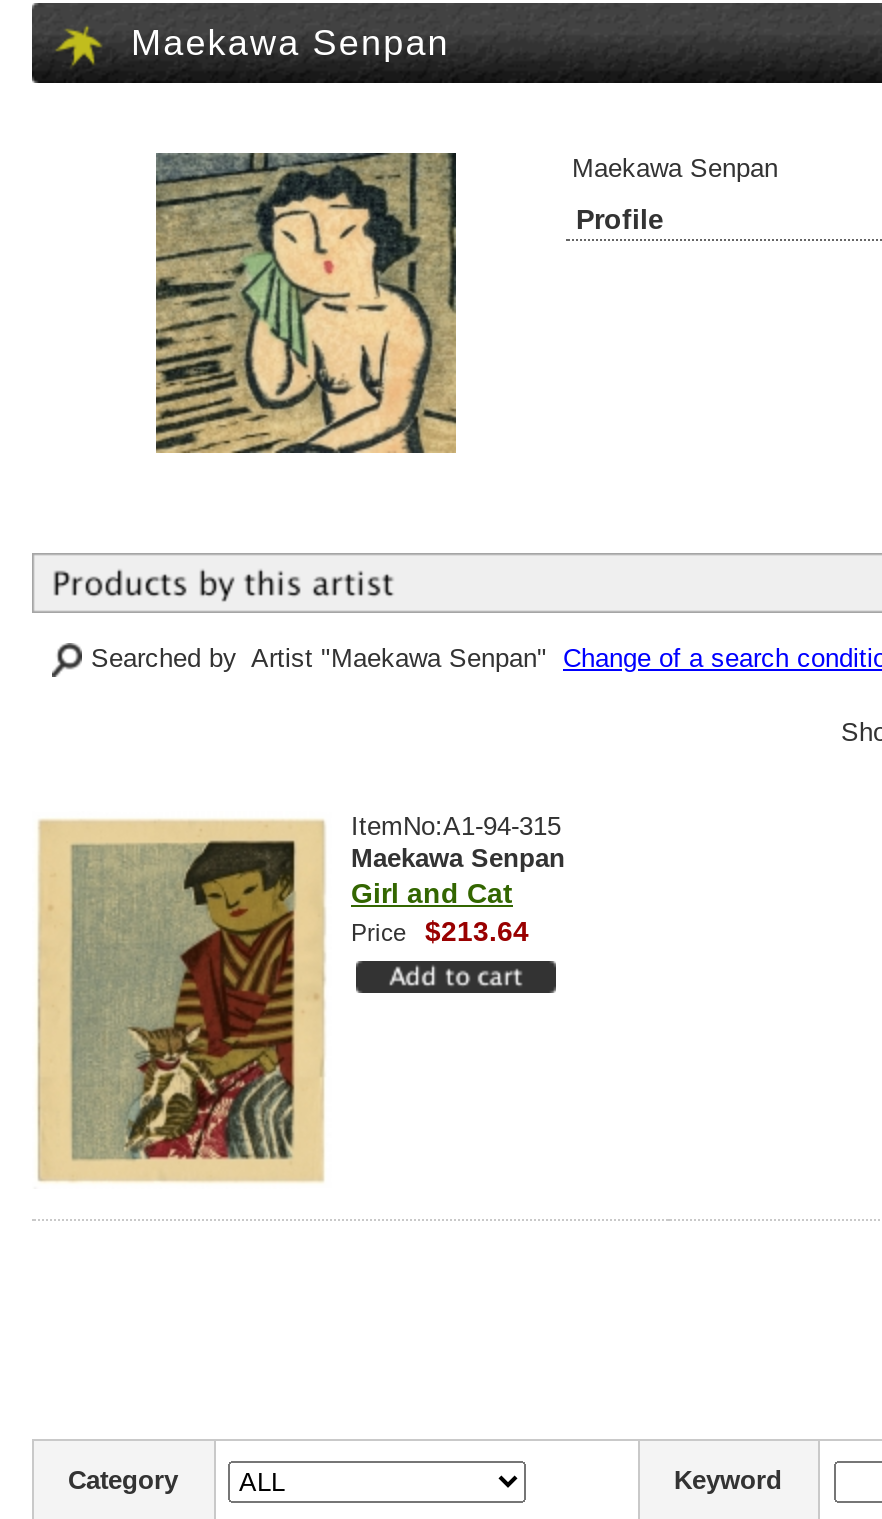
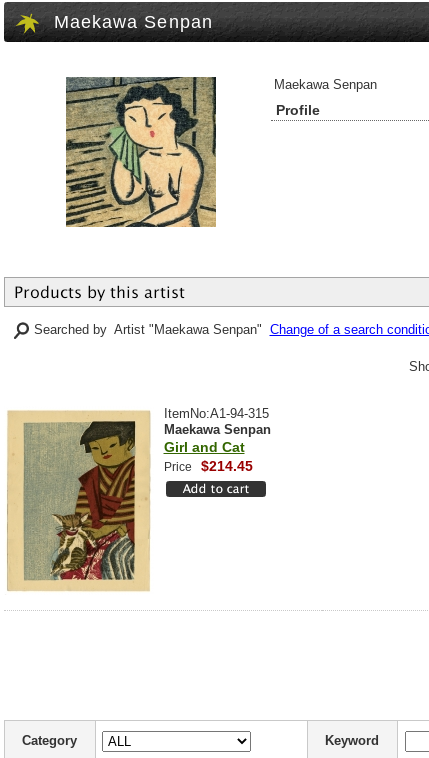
- Price $213.64
+ Price $214.45
